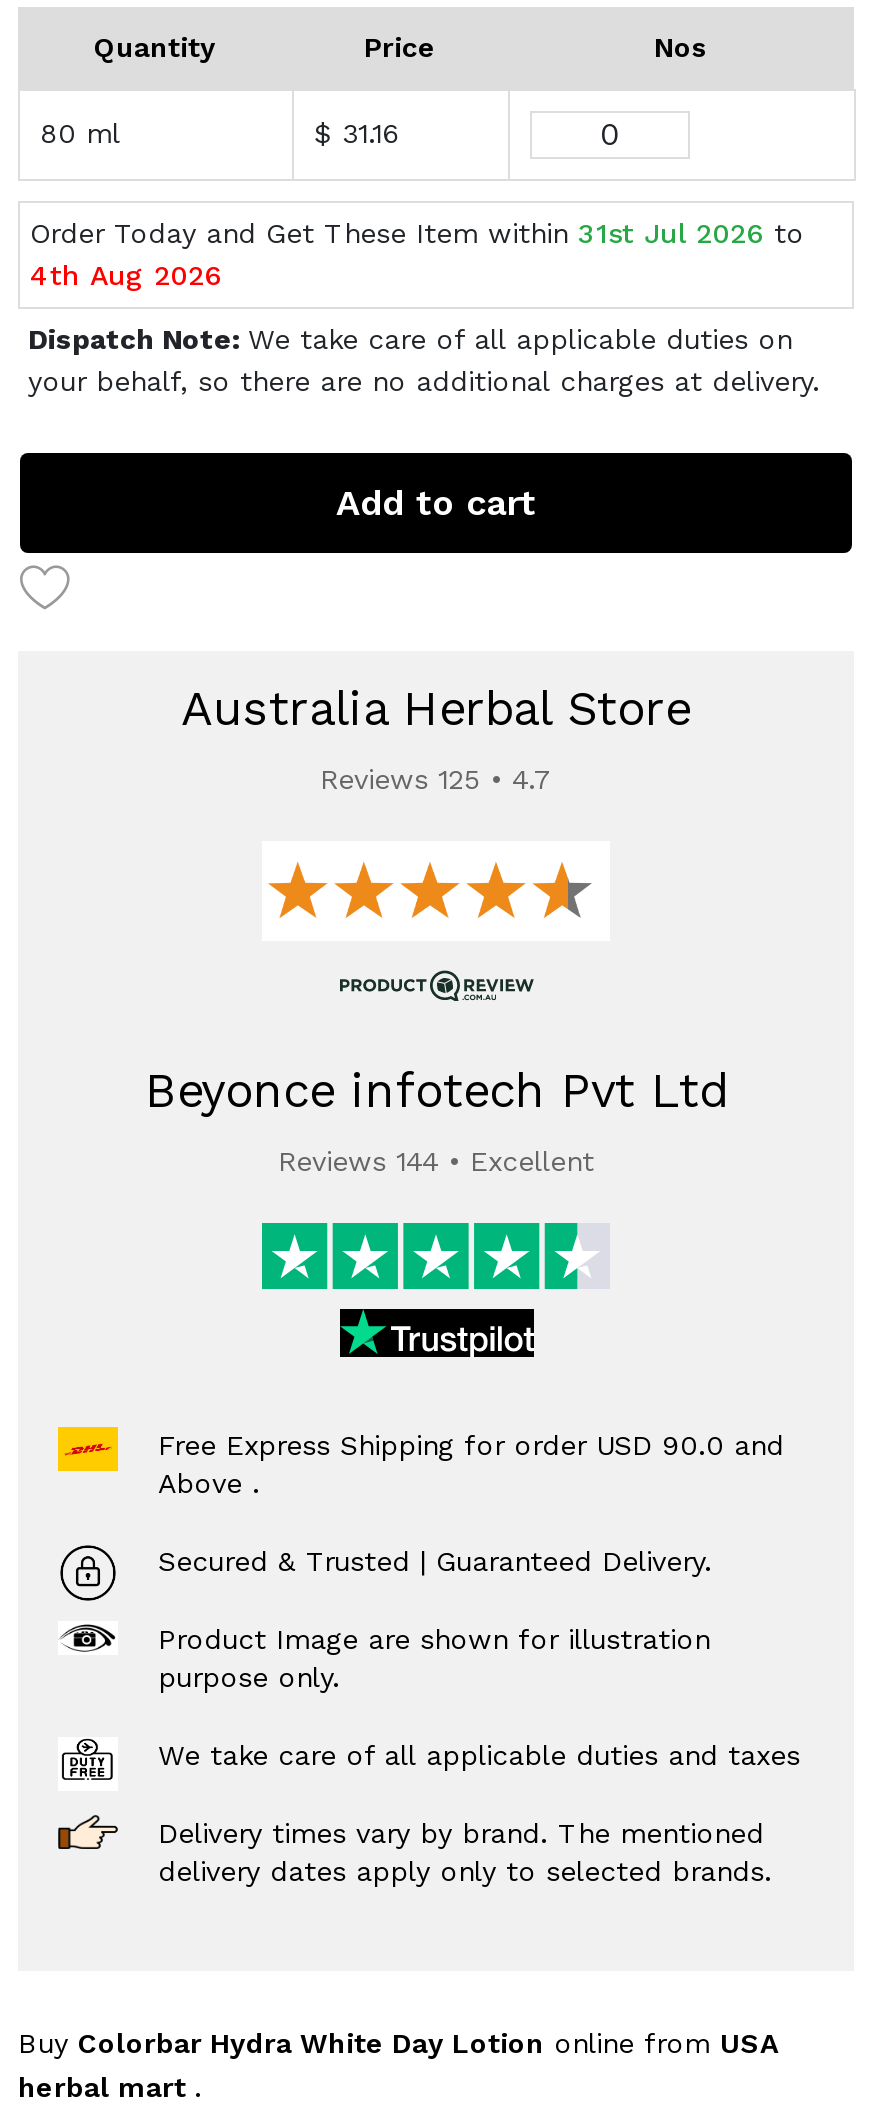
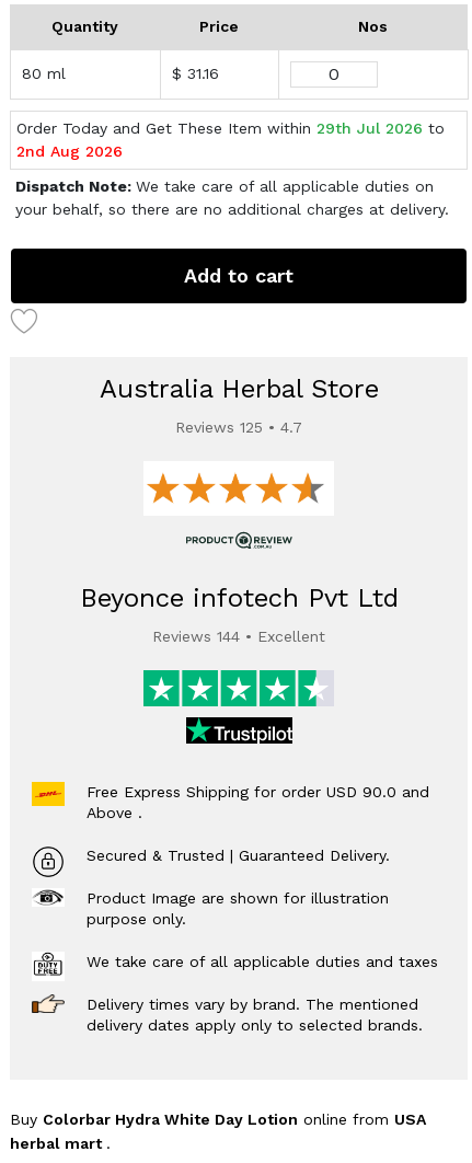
- Order Today and Get These Item within 31st Jul 2026 to
+ Order Today and Get These Item within 29th Jul 2026 to

- 4th Aug 2026
+ 2nd Aug 2026
